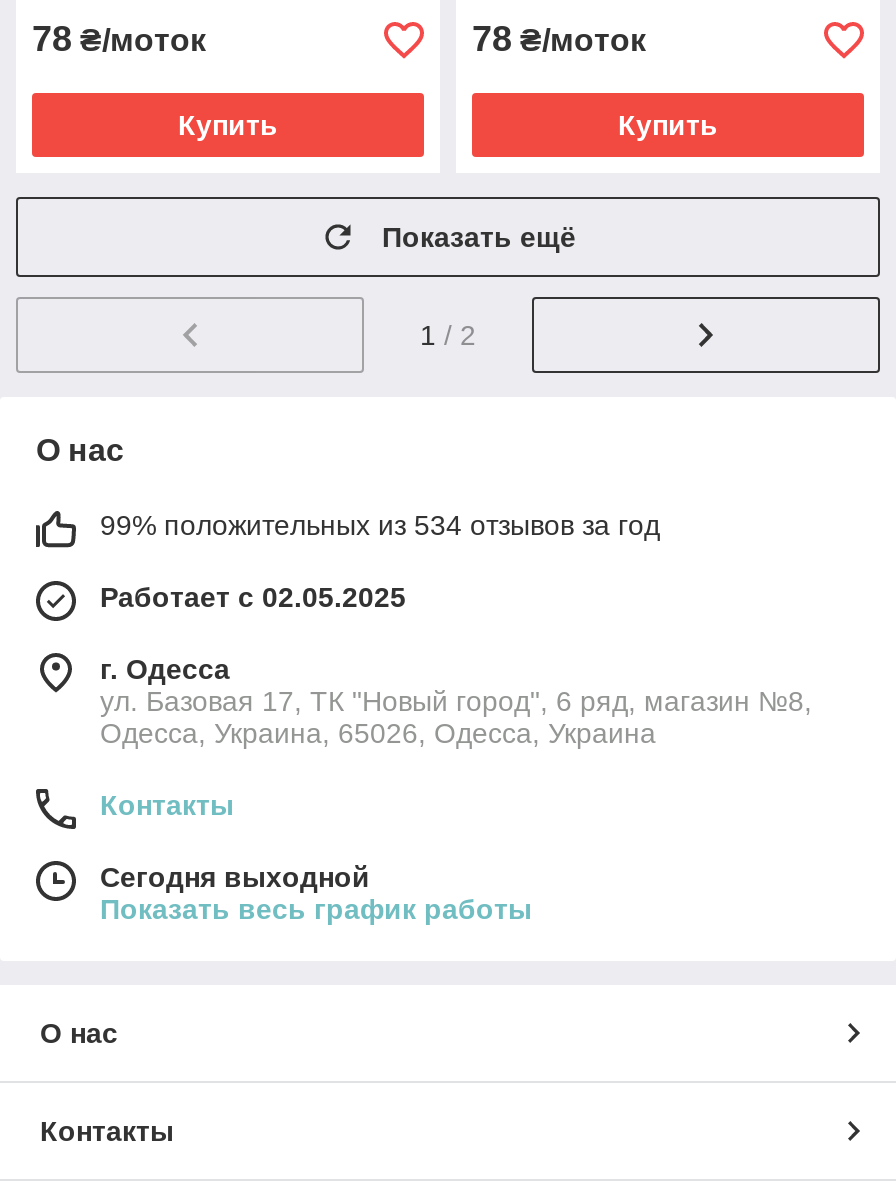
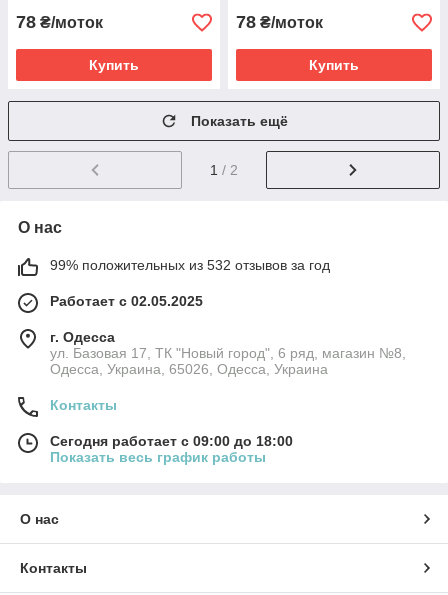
- 99% положительных из 534 отзывов за год
+ 99% положительных из 532 отзывов за год

- Сегодня выходной
+ Сегодня работает с 09:00 до 18:00
